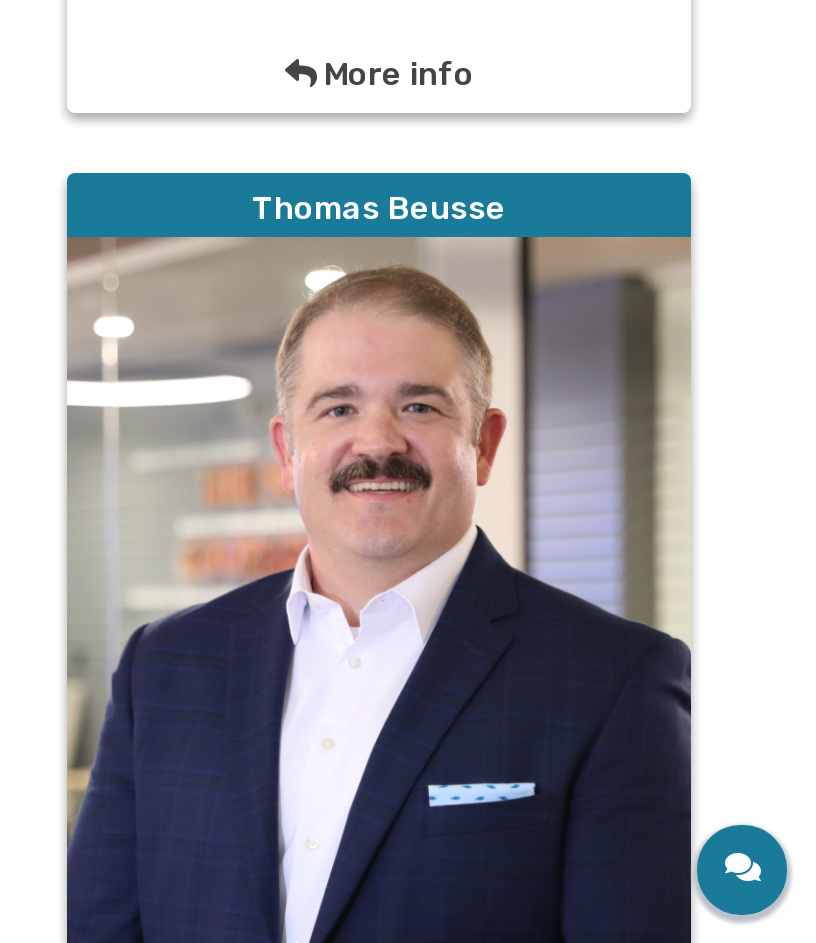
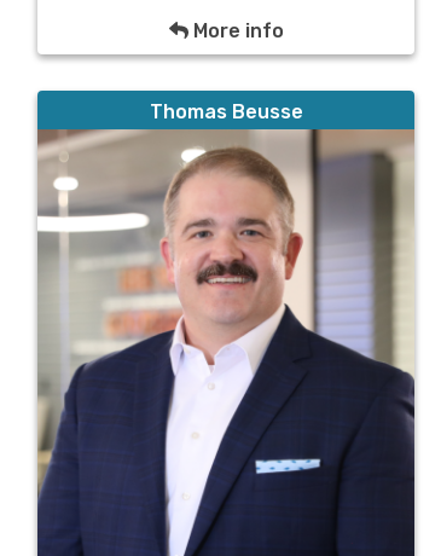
- [image]
